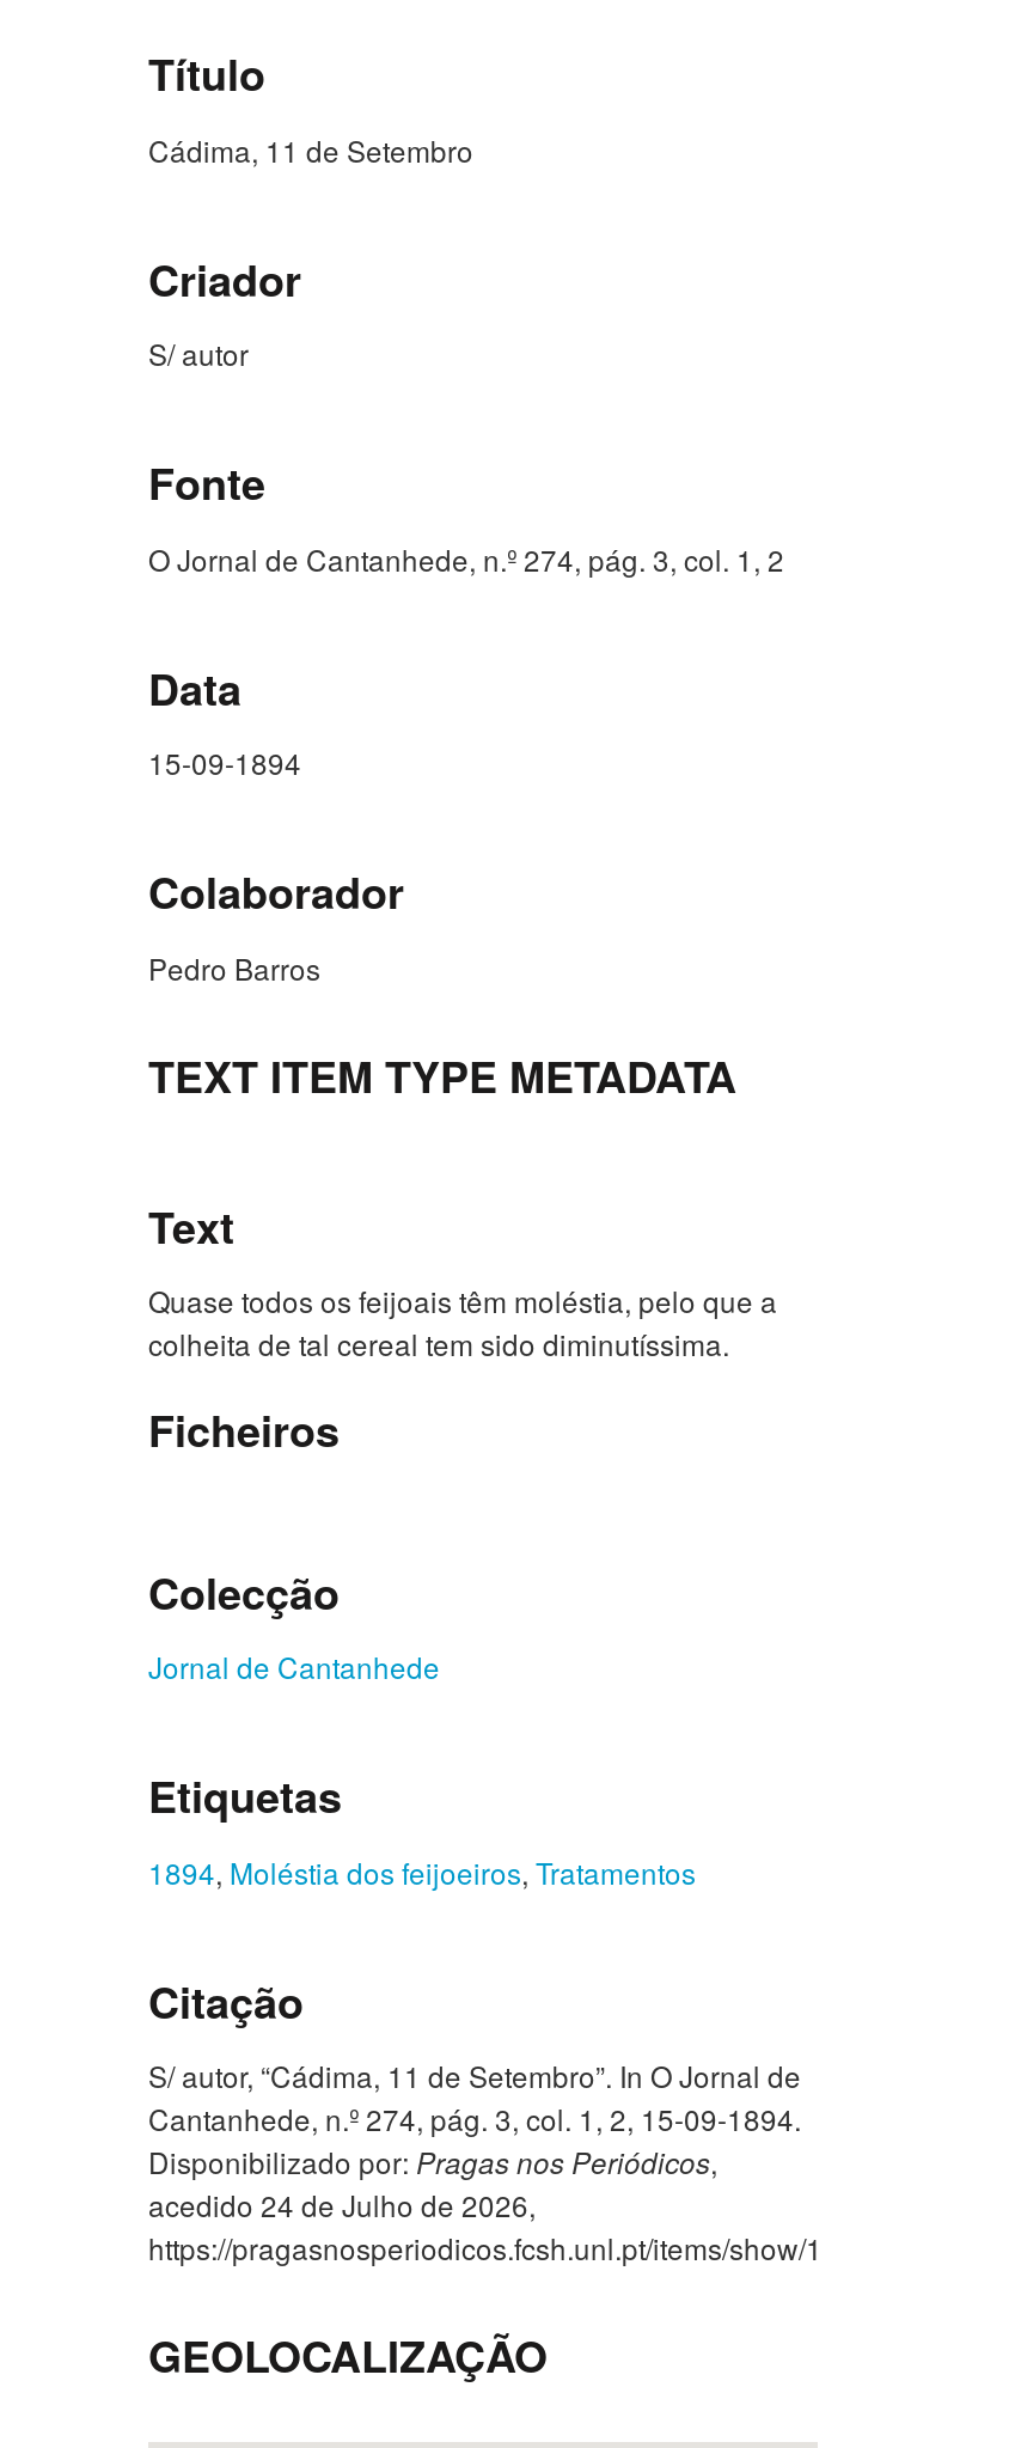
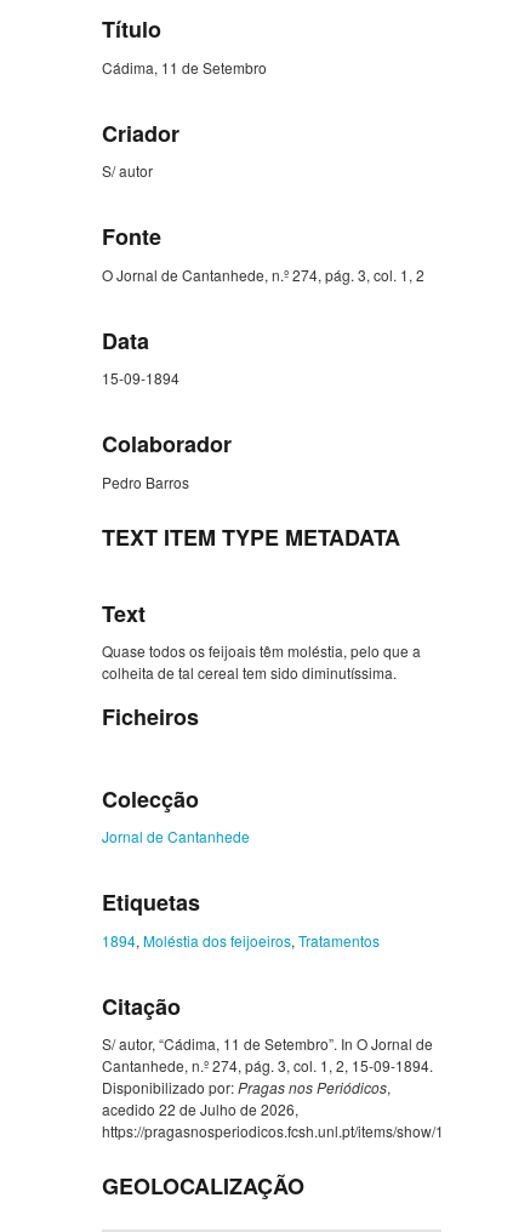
- acedido 24 de Julho de 2026,
+ acedido 22 de Julho de 2026,
